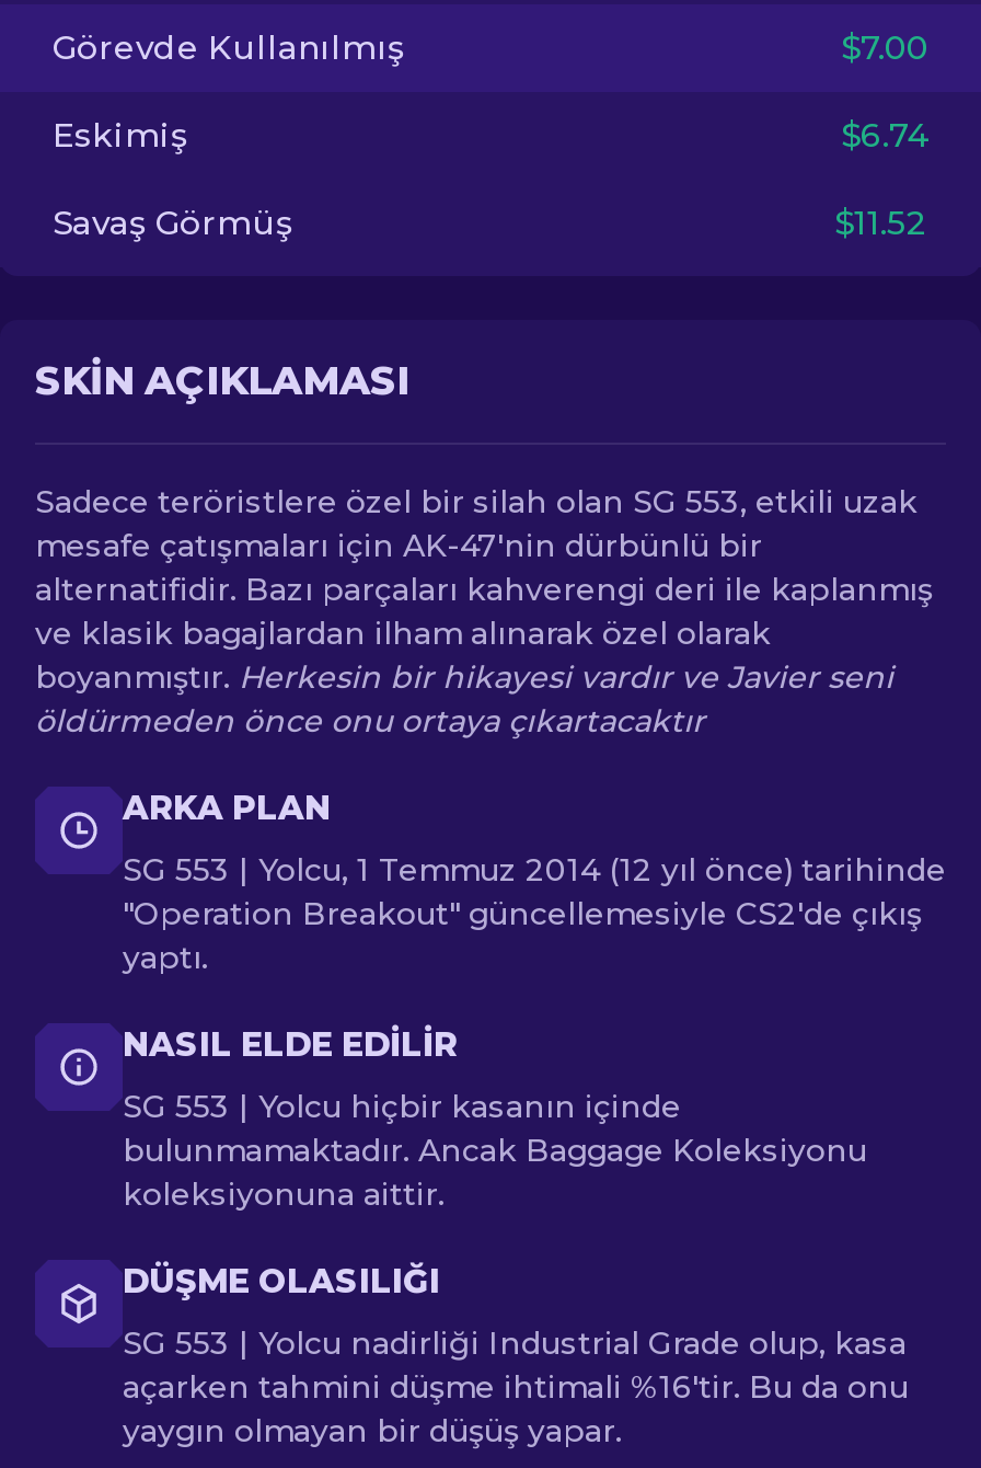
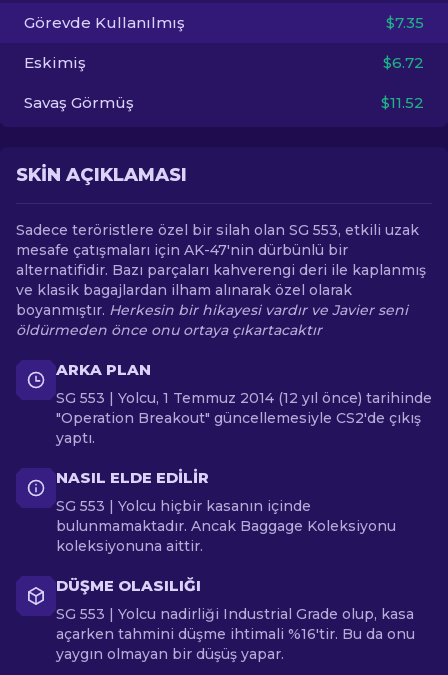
- $7.00
+ $7.35

- $6.74
+ $6.72
